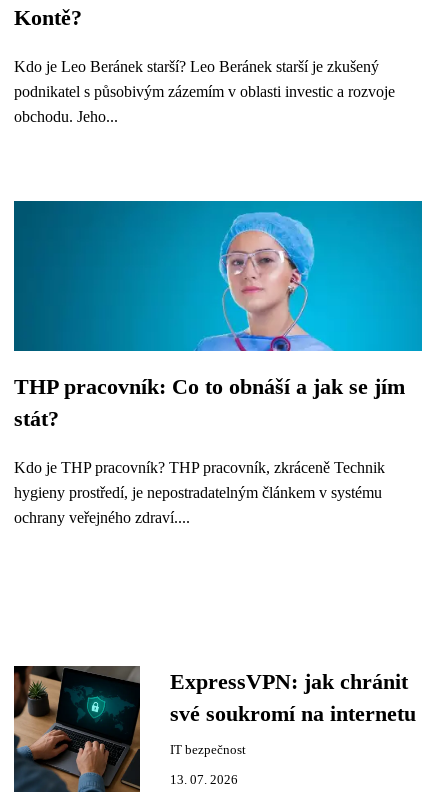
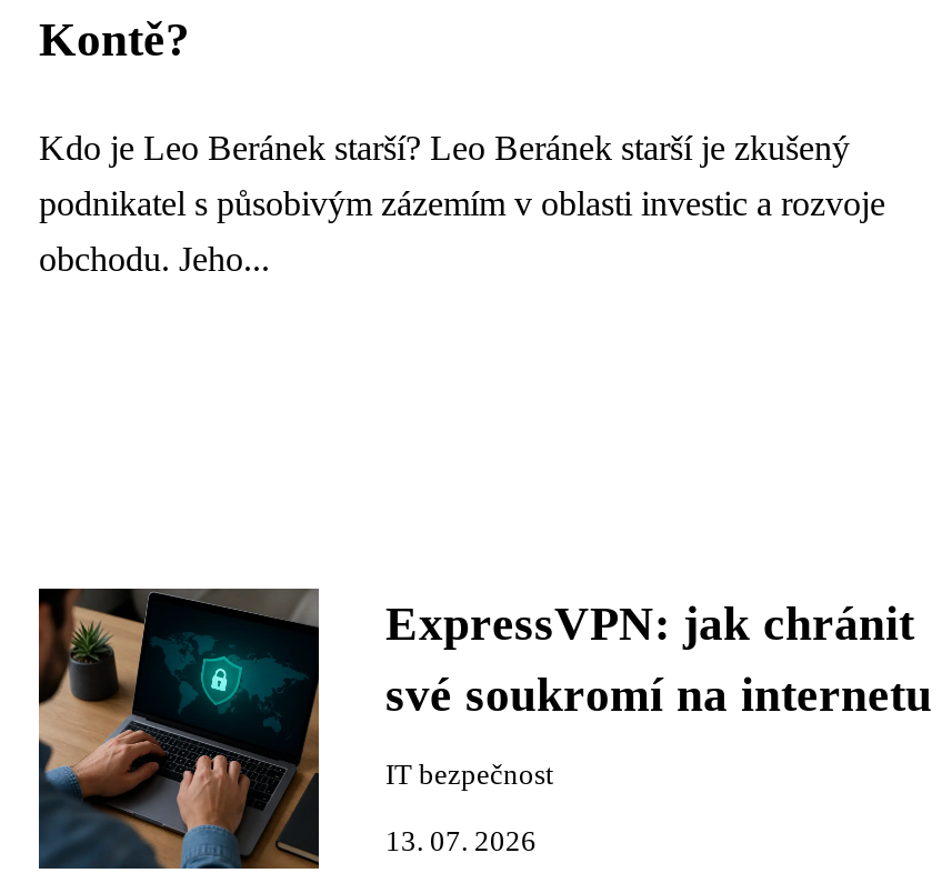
- [image]
- THP pracovník: Co to obnáší a jak se jím
- stát?
- Kdo je THP pracovník? THP pracovník, zkráceně Technik
- hygieny prostředí, je nepostradatelným článkem v systému
- ochrany veřejného zdraví....
